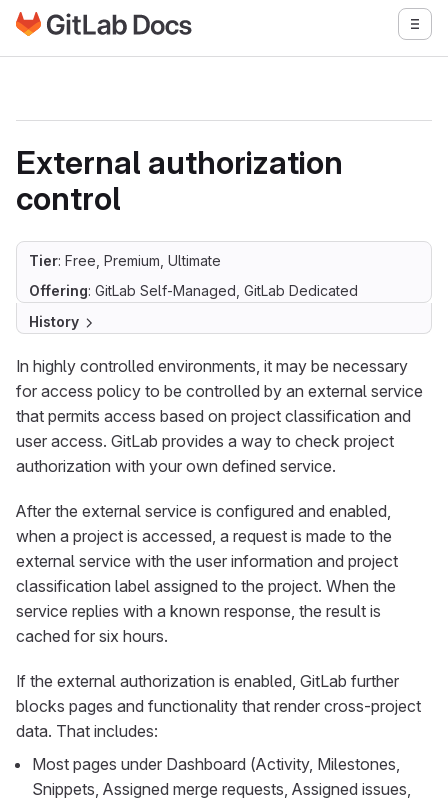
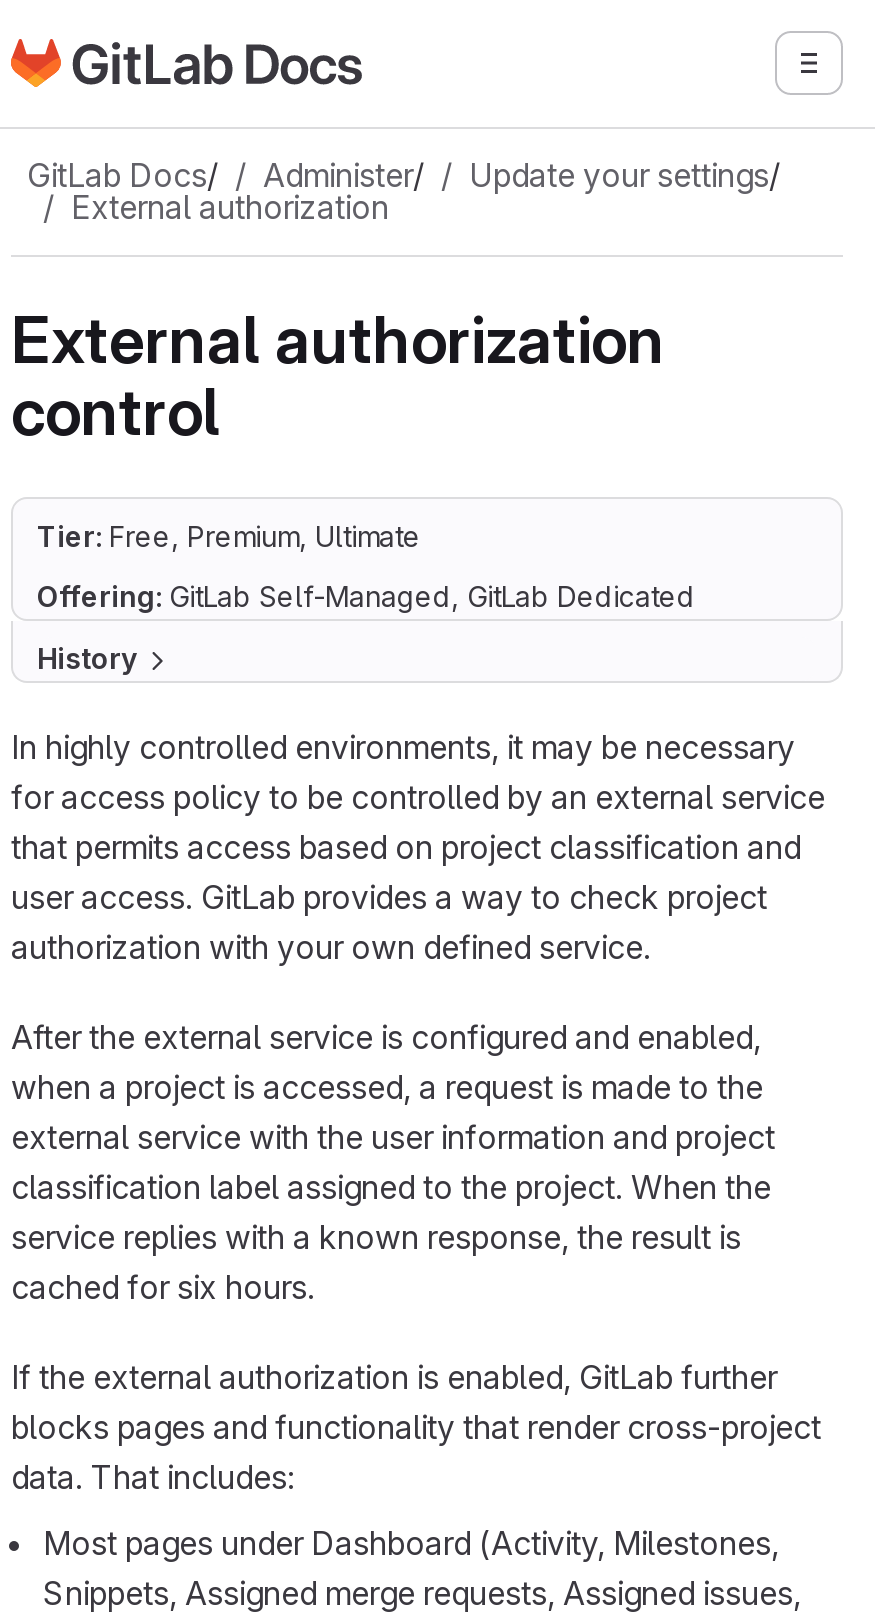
+ GitLab Docs/
+ Administer/
+ Update your settings/
+ External authorization
